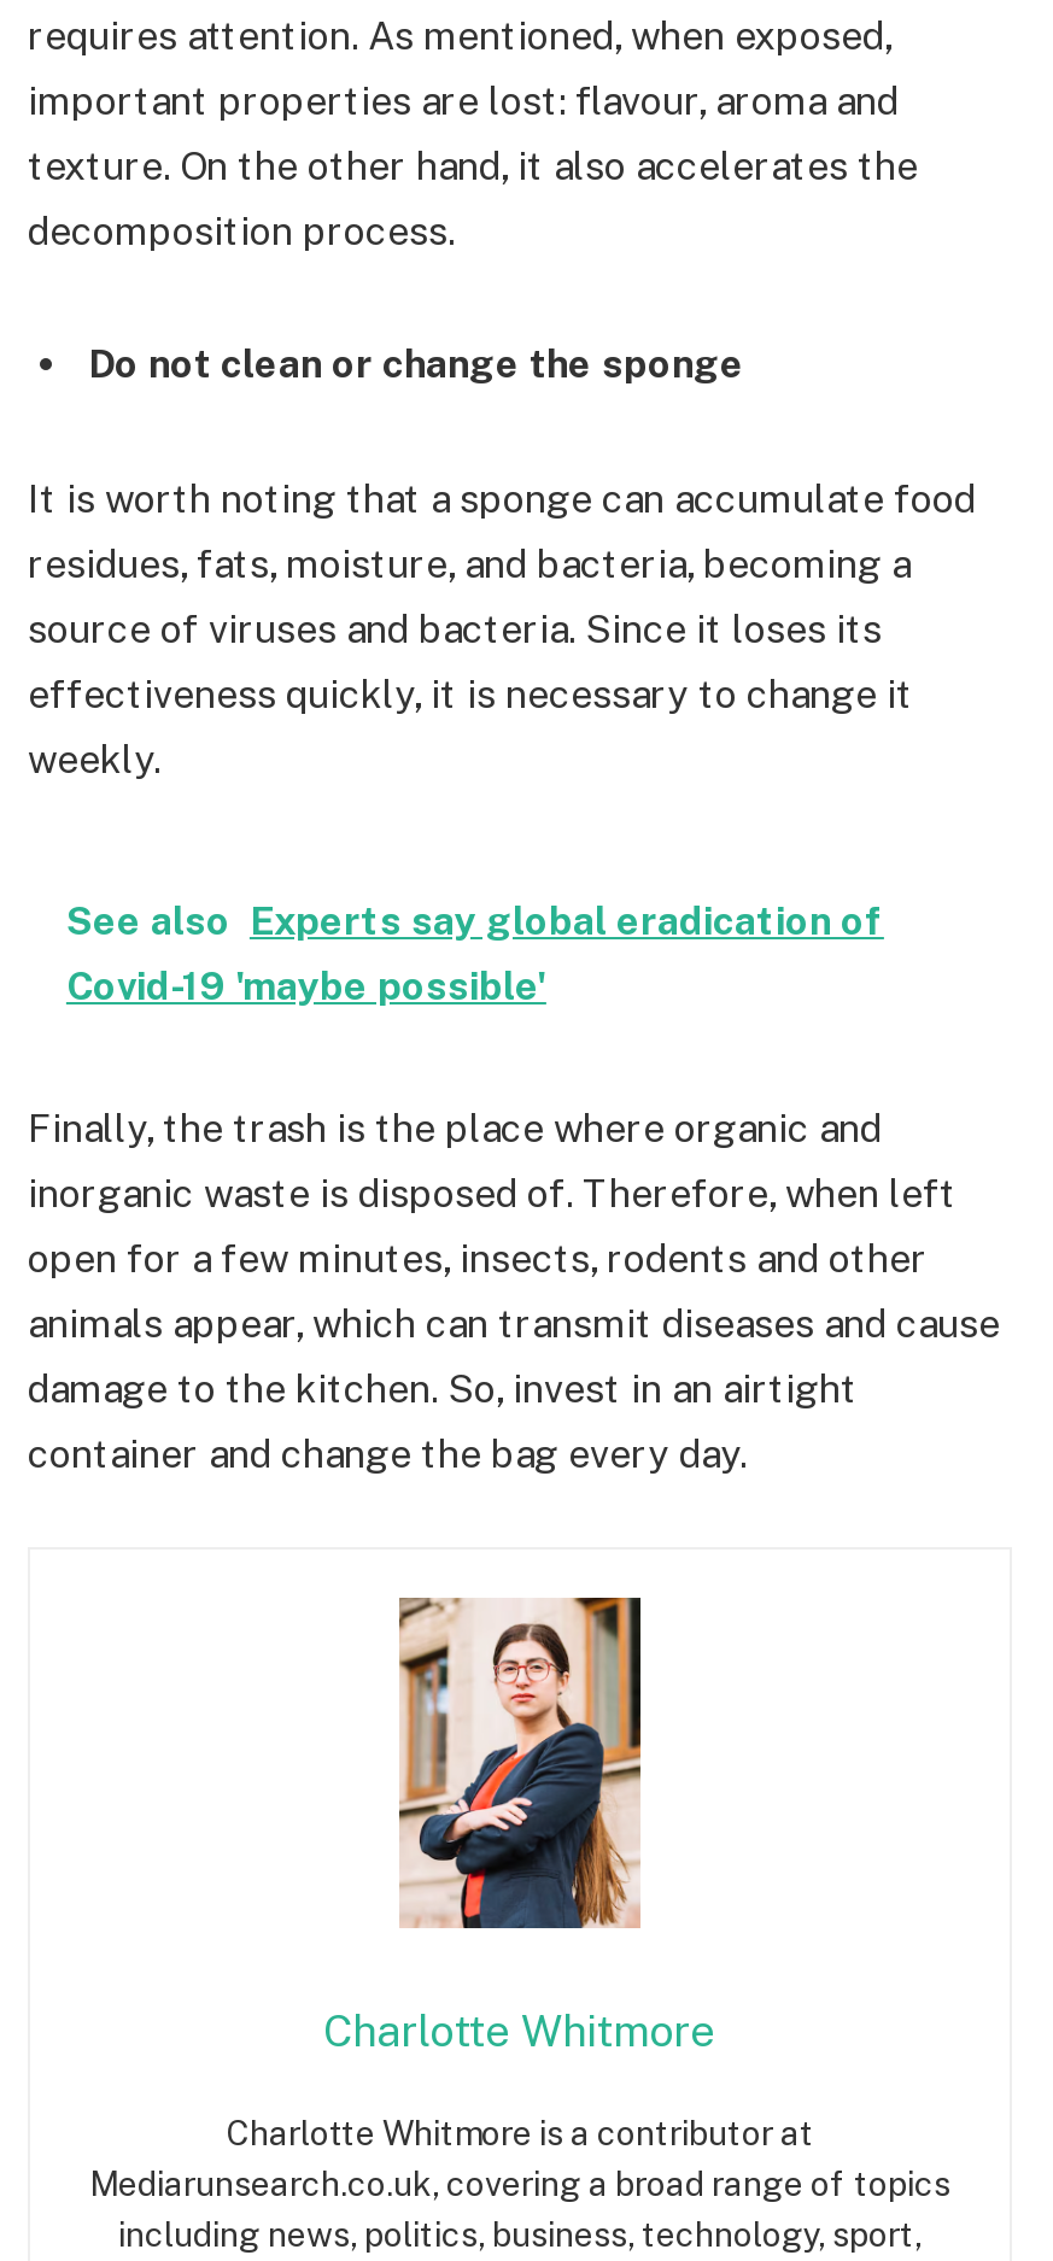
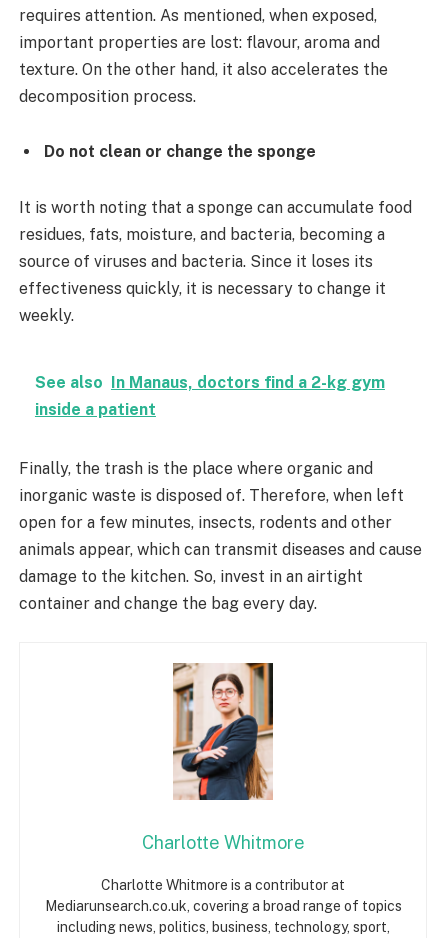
- See also Experts say global eradication of
- Covid-19 'maybe possible'
+ See also In Manaus, doctors find a 2-kg gym
+ inside a patient
